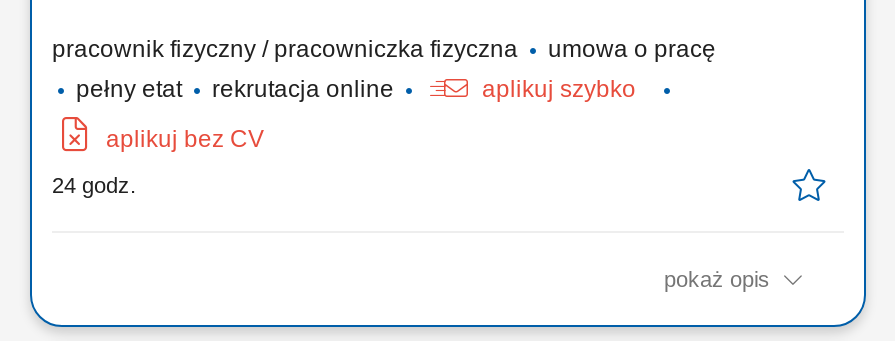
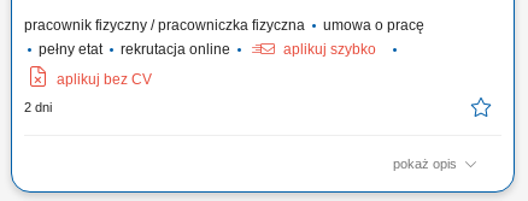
- 24 godz.
+ 2 dni
